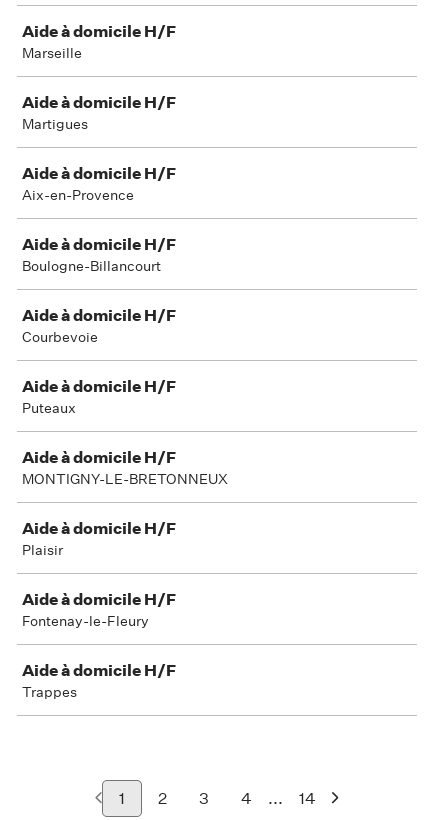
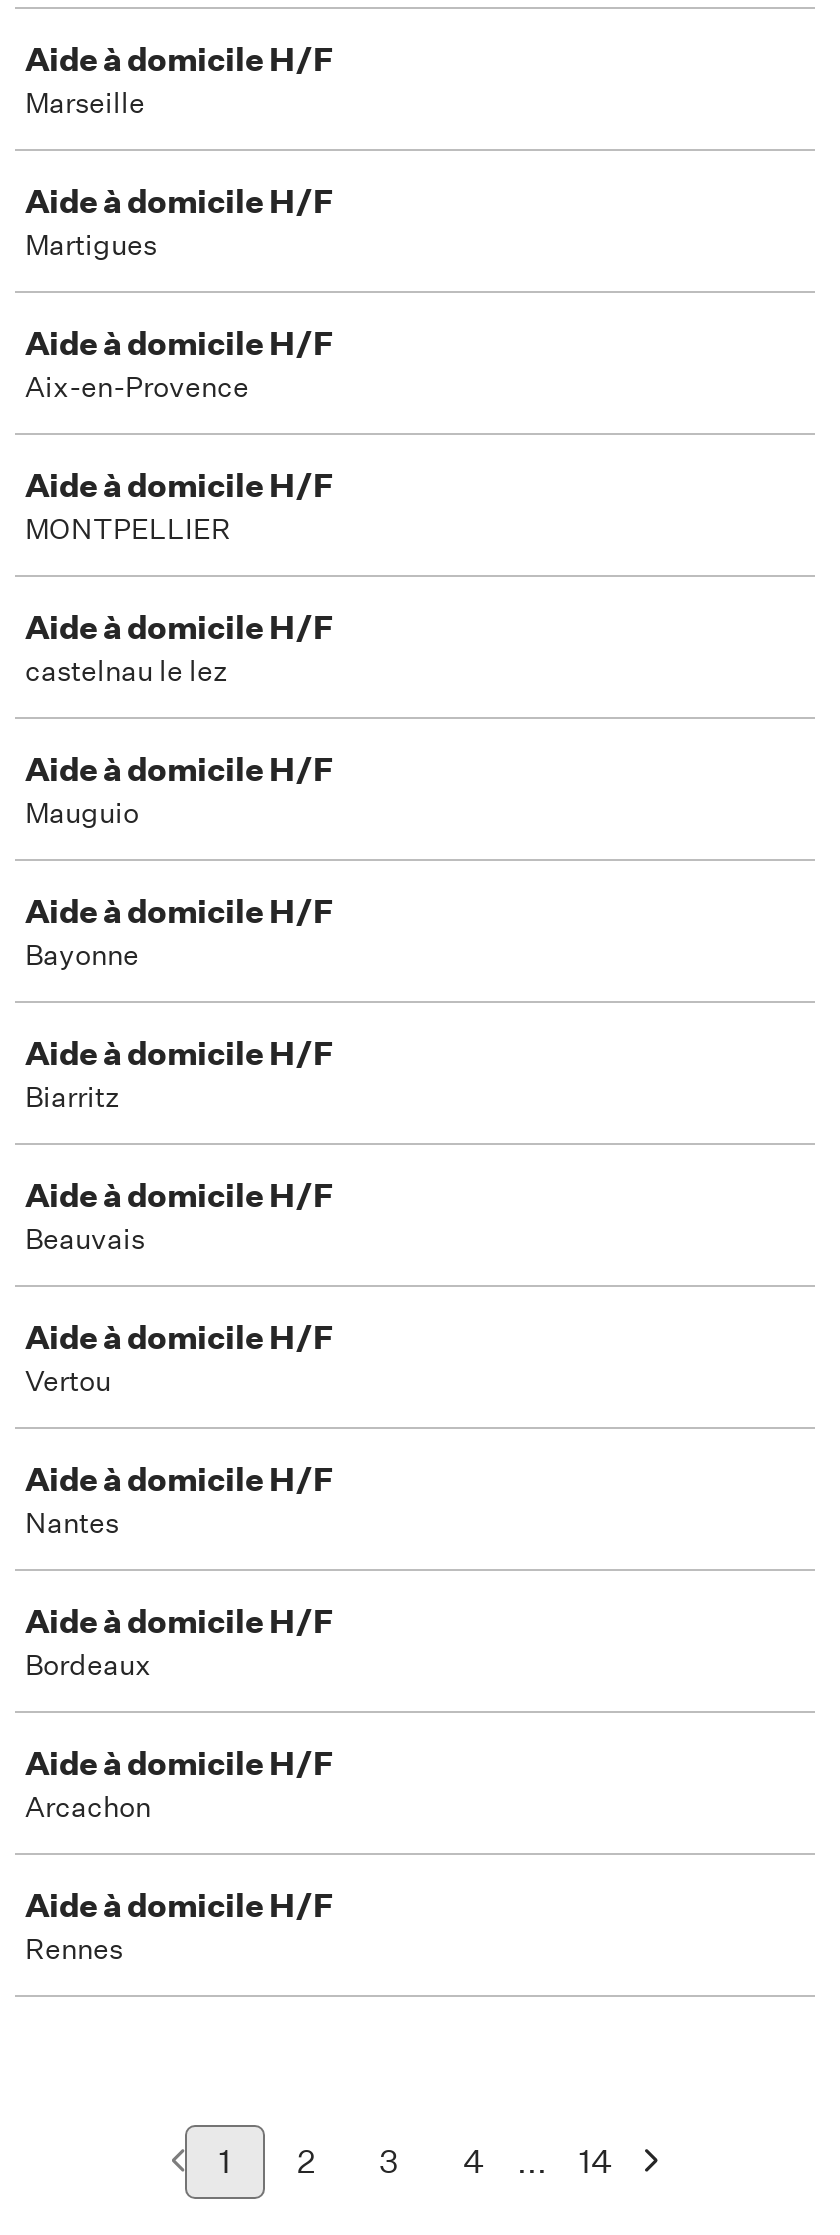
- Boulogne-Billancourt
+ MONTPELLIER

- Courbevoie
+ castelnau le lez

- Puteaux
+ Mauguio

- MONTIGNY-LE-BRETONNEUX
+ Bayonne

- Plaisir
+ Biarritz

- Fontenay-le-Fleury
+ Beauvais

- Trappes
+ Vertou
+ Aide à domicile H/F
+ Nantes
+ Aide à domicile H/F
+ Bordeaux
+ Aide à domicile H/F
+ Arcachon
+ Aide à domicile H/F
+ Rennes
